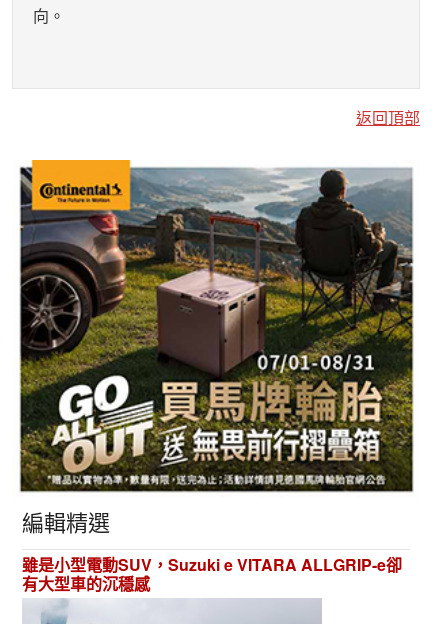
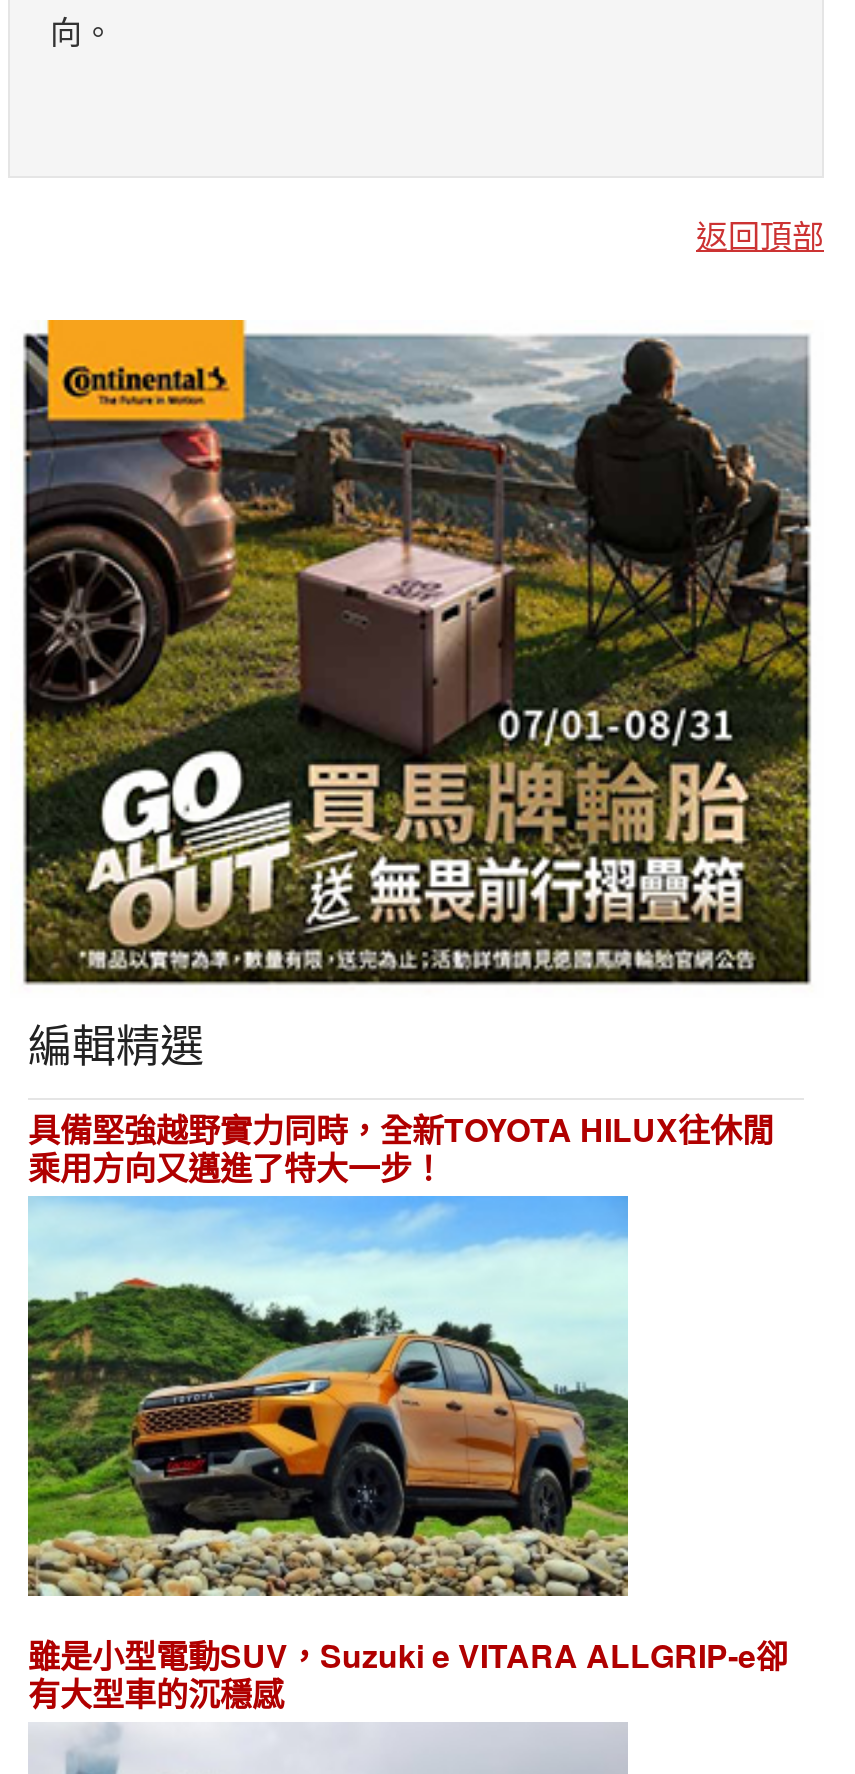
+ [image]

+ 具備堅強越野實力同時，全新TOYOTA HILUX往休閒
+ 乘用方向又邁進了特大一步！
